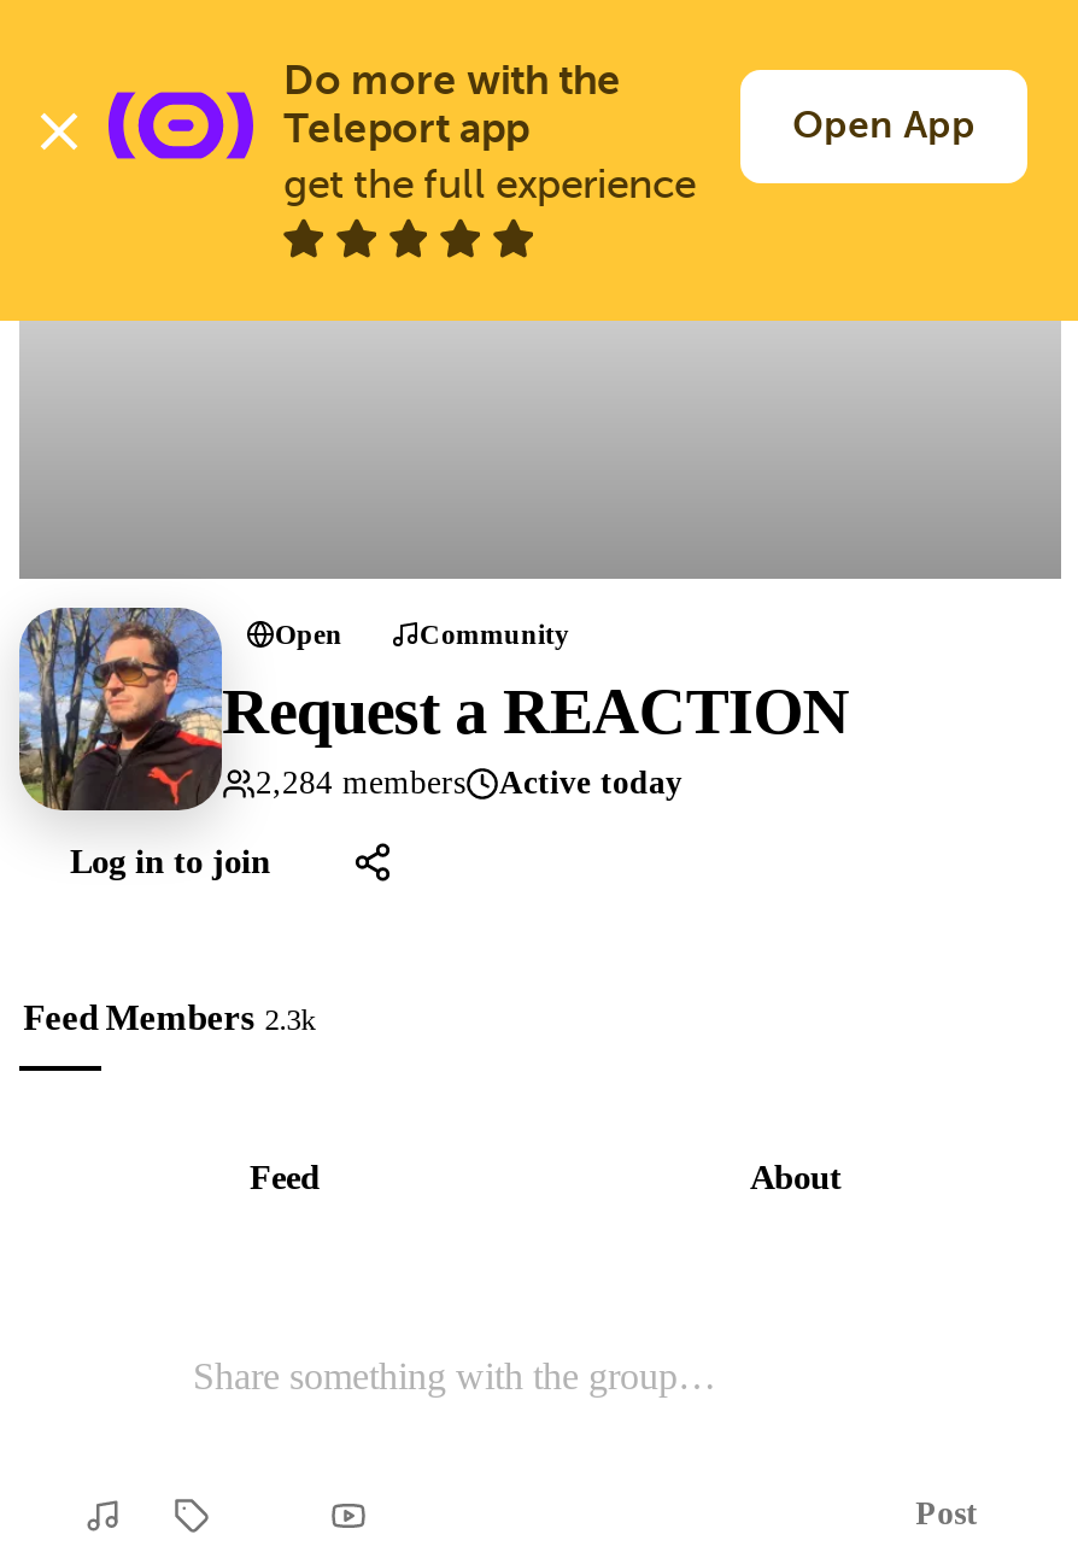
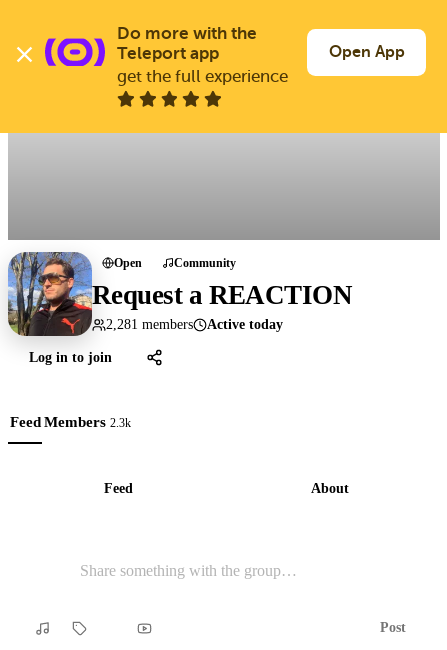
- 2,284 members Active today
+ 2,281 members Active today
